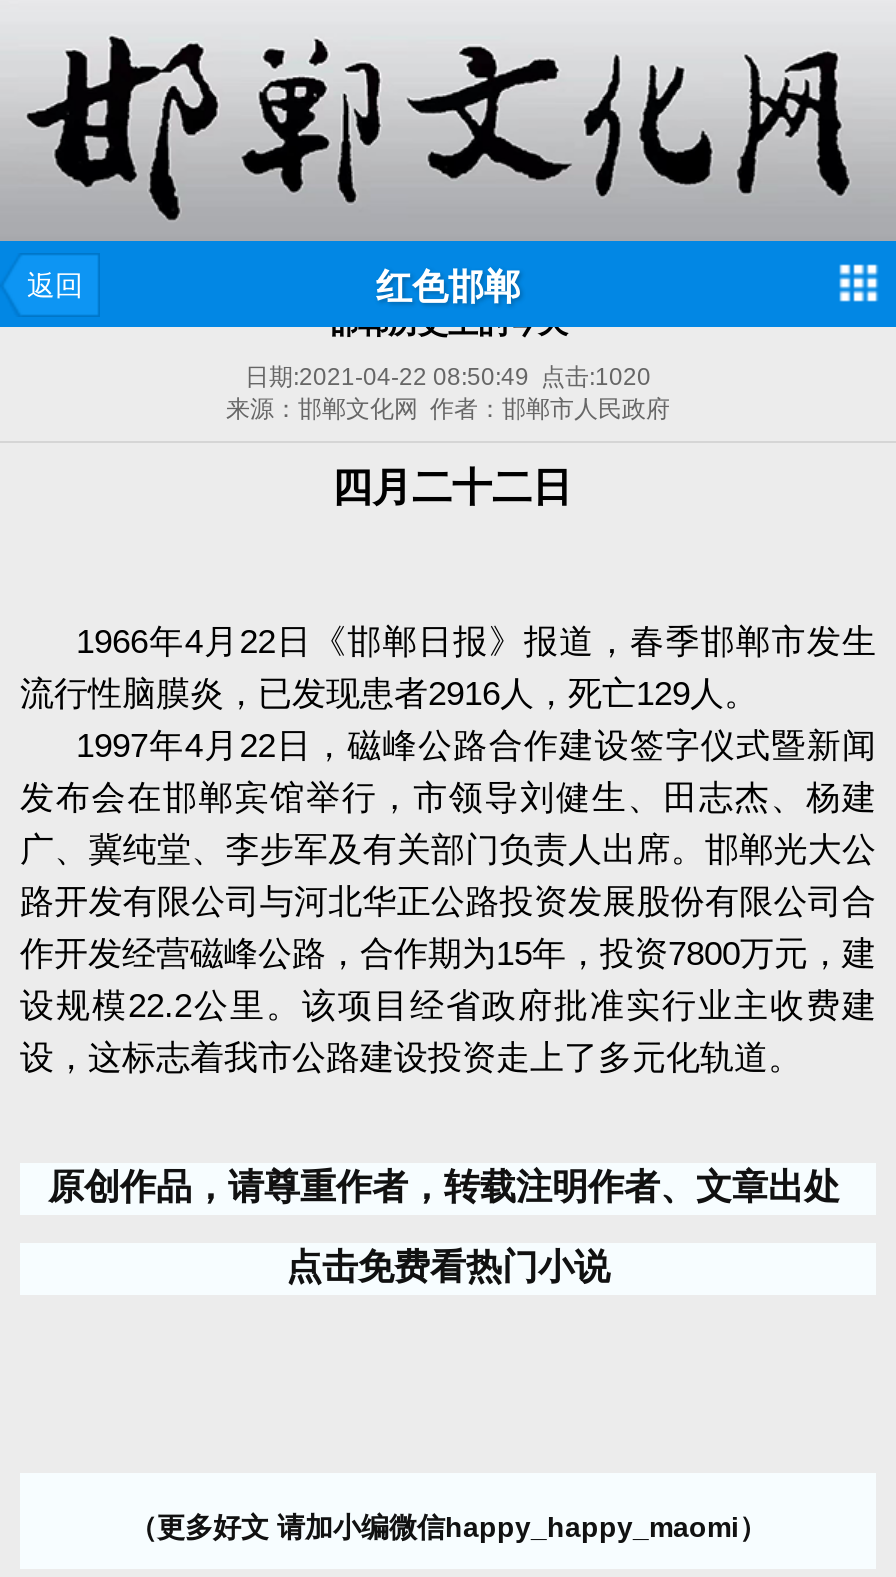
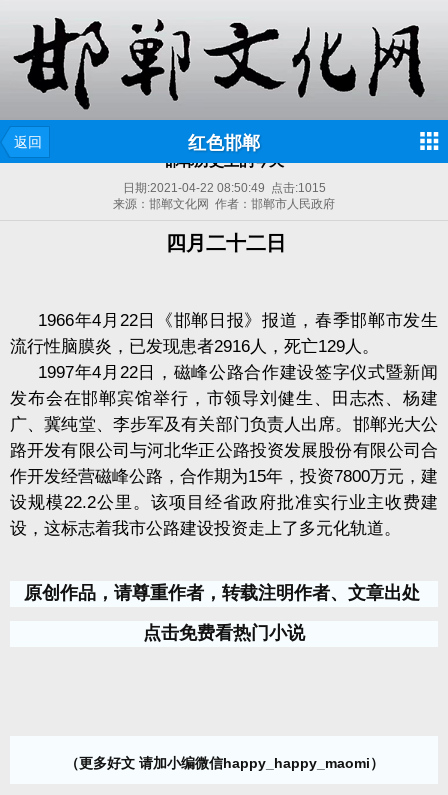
- 日期:2021-04-22 08:50:49点击:1020
+ 日期:2021-04-22 08:50:49点击:1015
